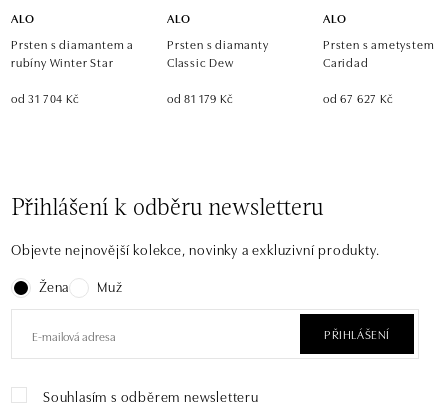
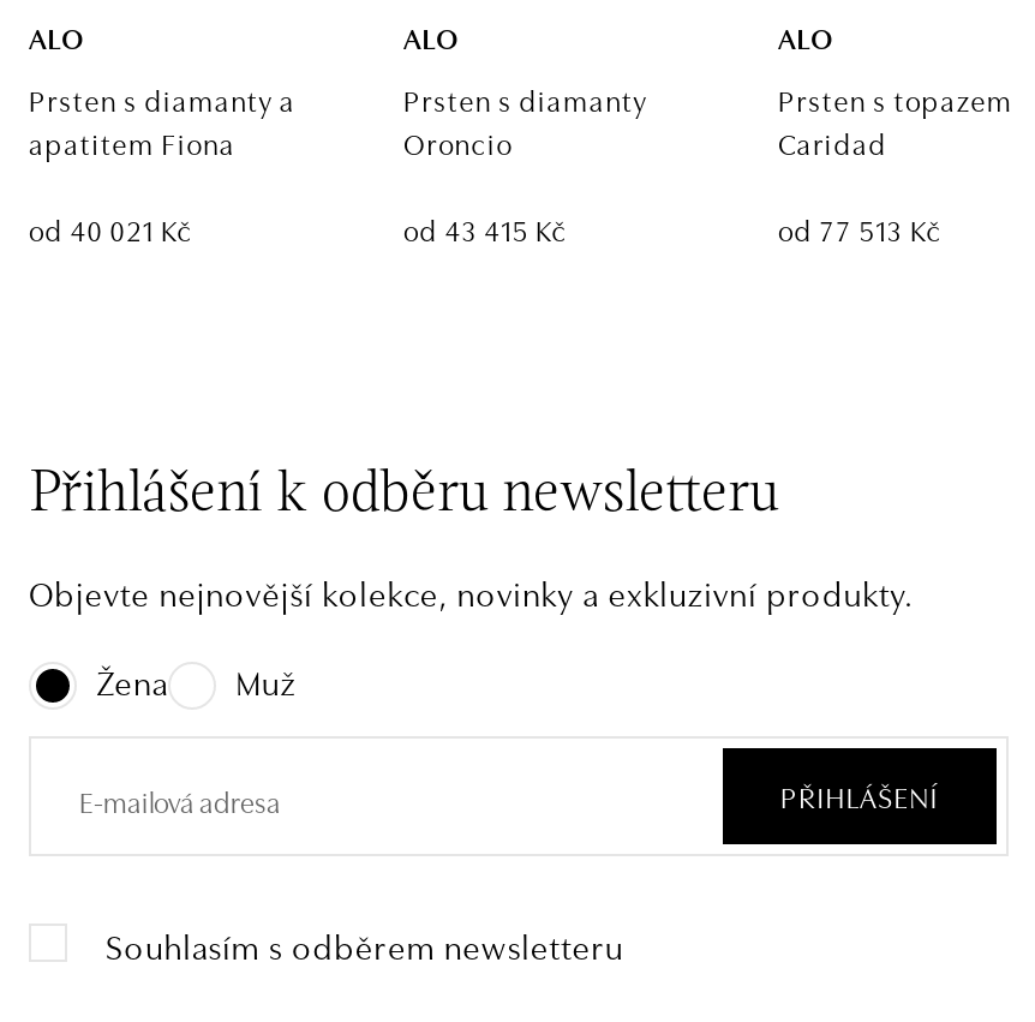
- Prsten s diamantem a
- rubíny Winter Star
+ Prsten s diamanty a
+ apatitem Fiona

- Prsten s ametystem
+ Prsten s topazem

- Classic Dew
+ Oroncio

- od 31 704 Kč
+ od 40 021 Kč

- od 81 179 Kč
+ od 43 415 Kč

- od 67 627 Kč
+ od 77 513 Kč
